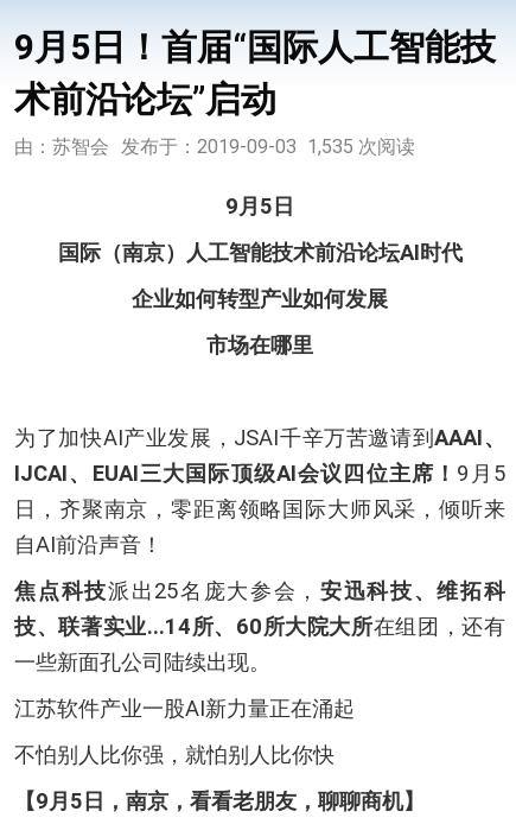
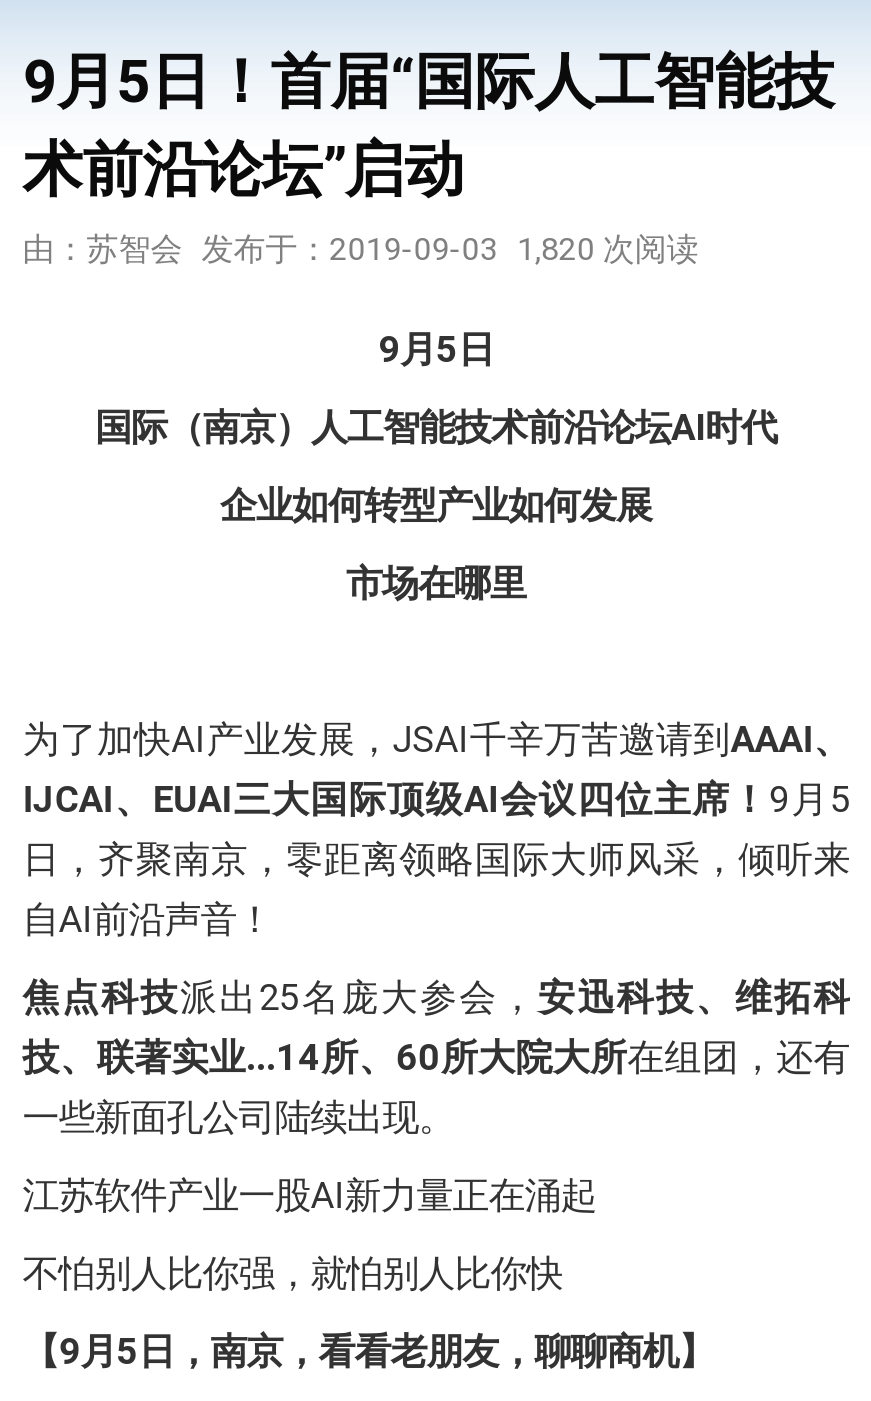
- 由：苏智会 发布于：2019-09-03 1,535 次阅读
+ 由：苏智会 发布于：2019-09-03 1,820 次阅读
